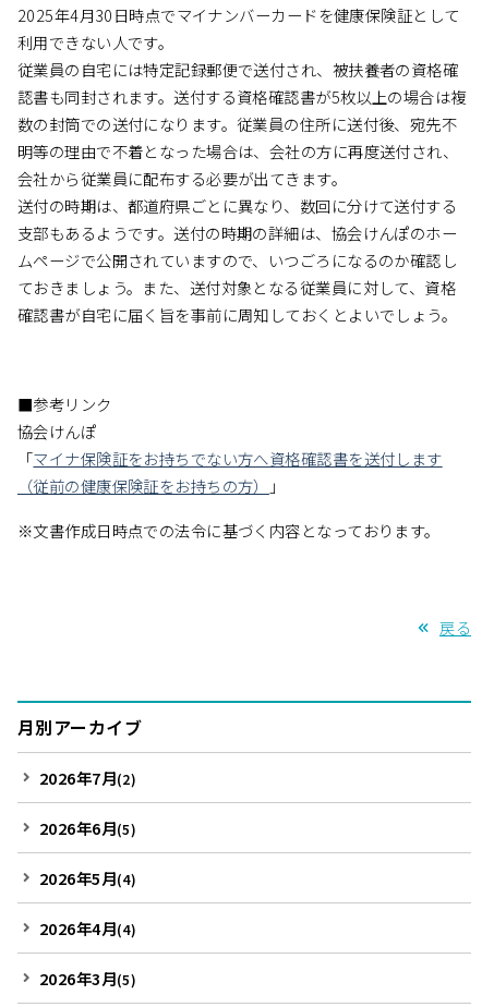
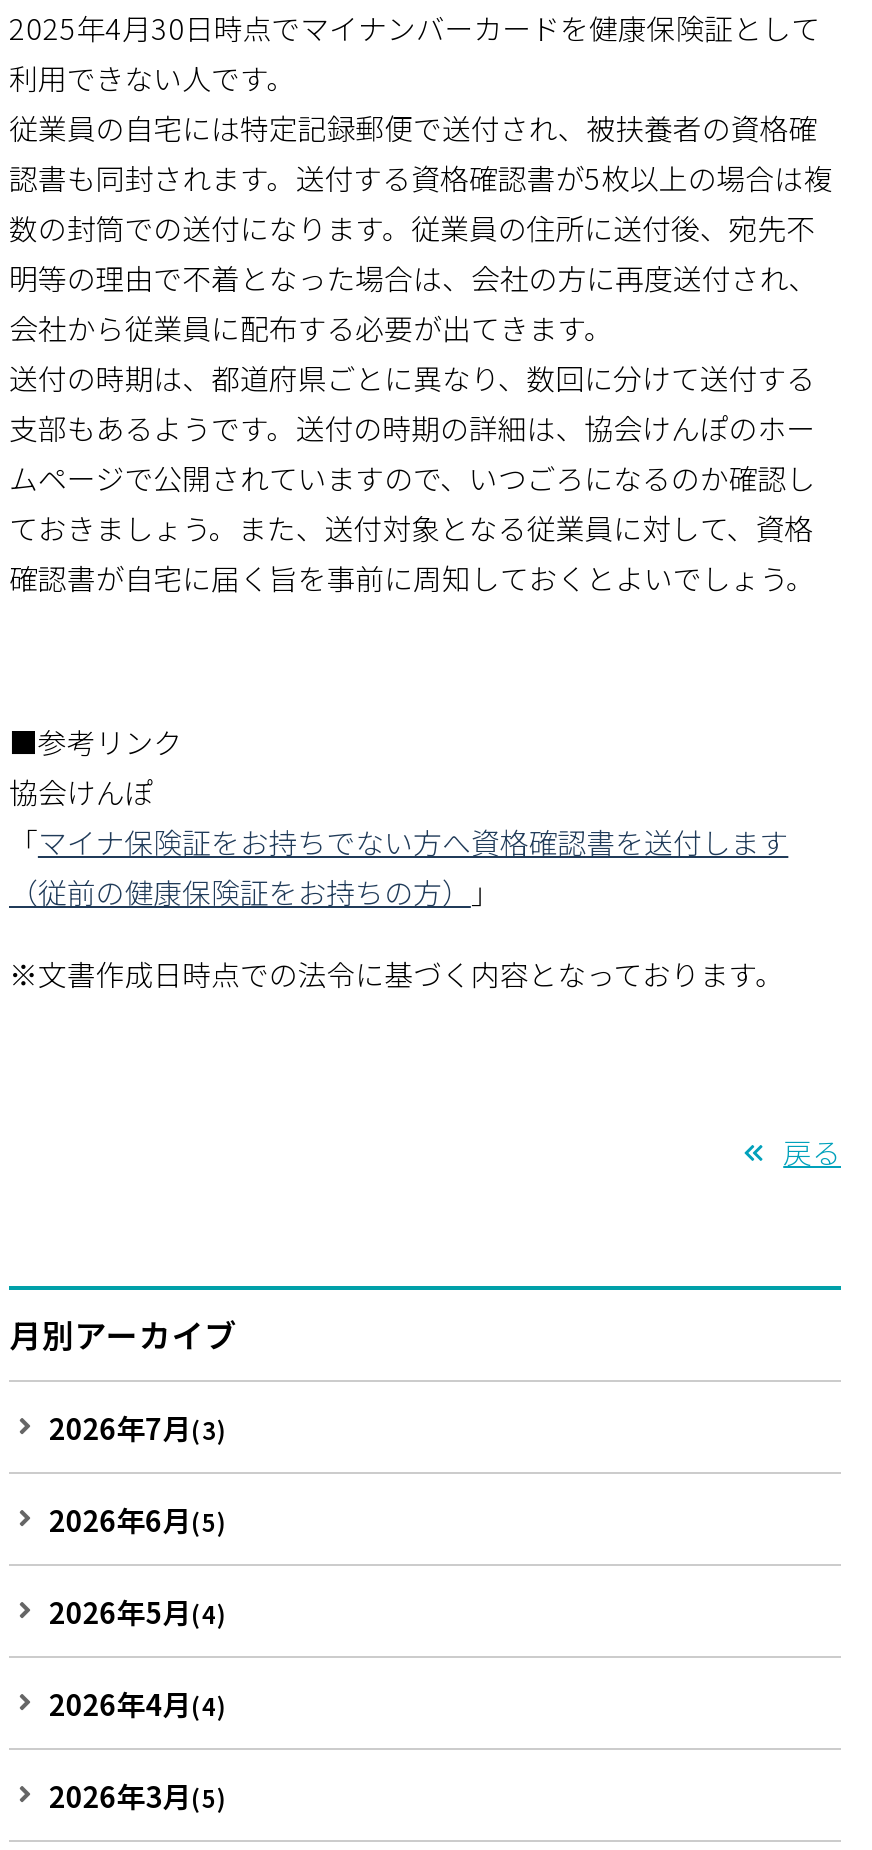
- 2026年7月(2)
+ 2026年7月(3)
